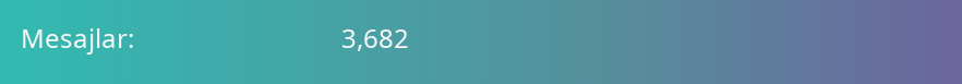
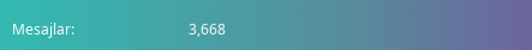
- 3,682
+ 3,668
